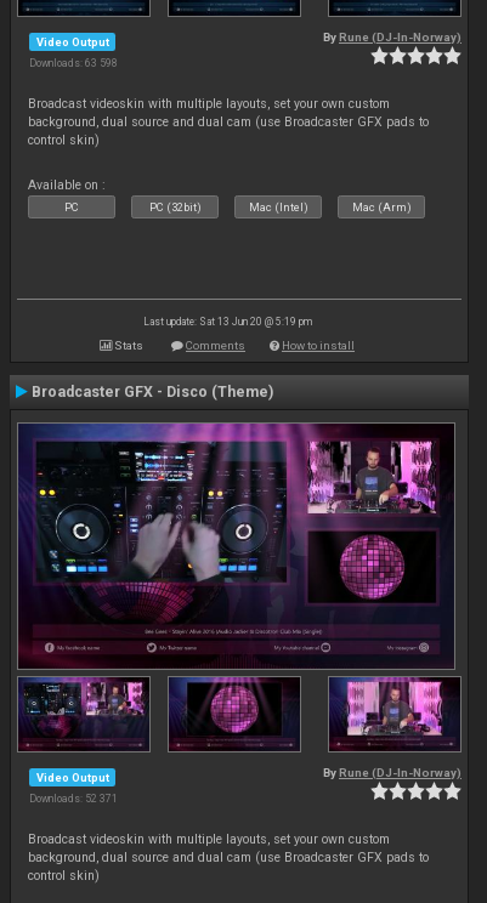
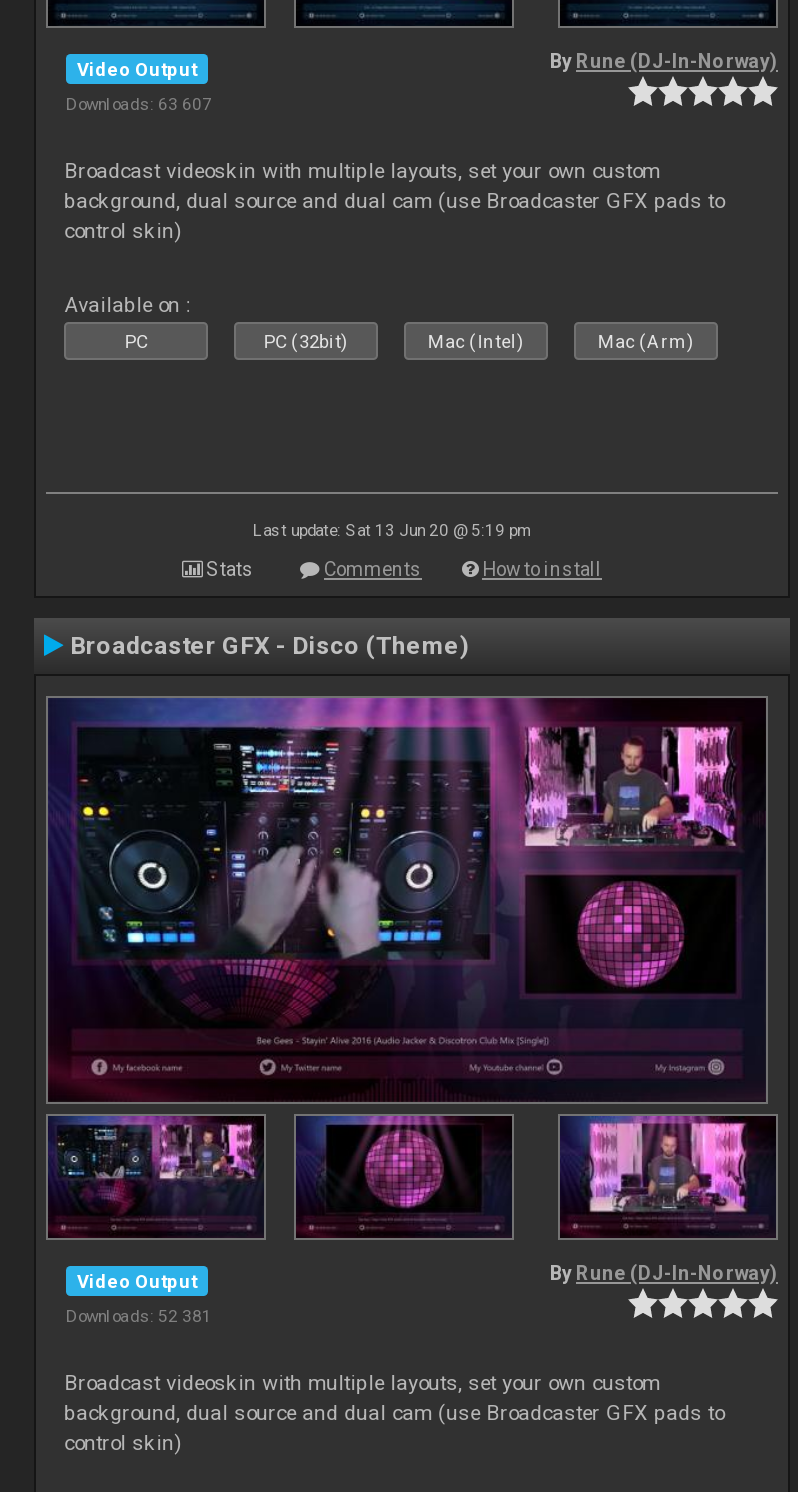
- Downloads: 63 598
+ Downloads: 63 607

- Downloads: 52 371
+ Downloads: 52 381
